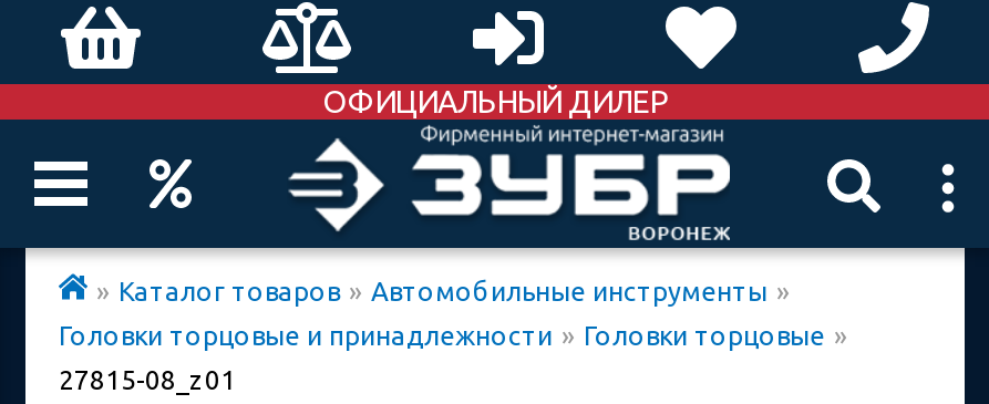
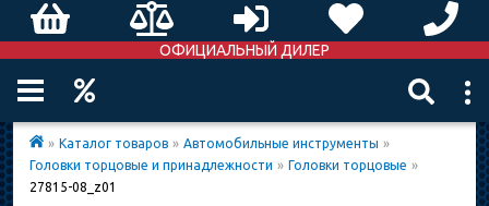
- [image]

- [image]
